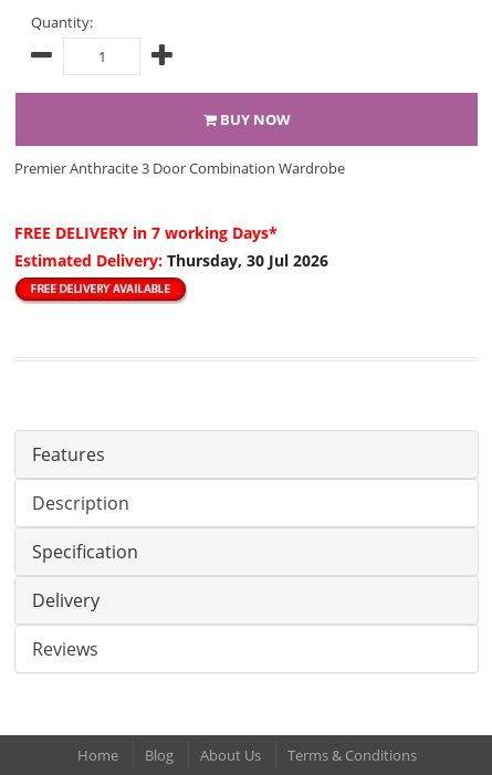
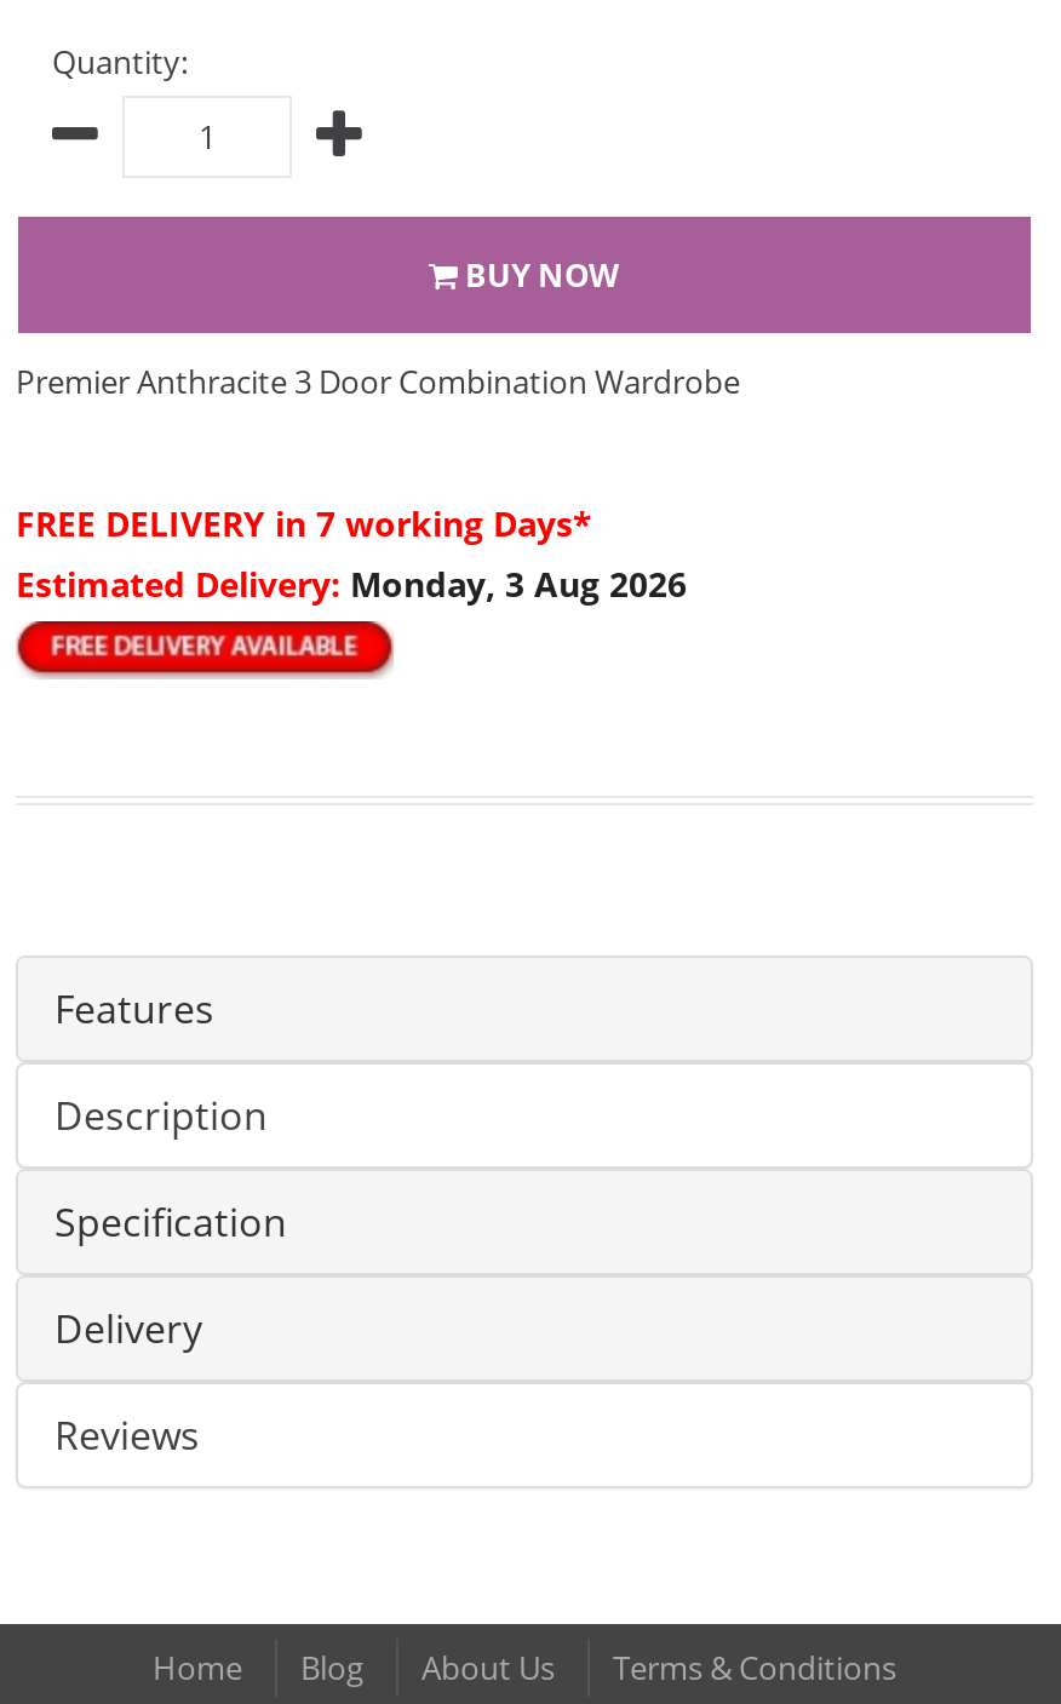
- Estimated Delivery: Thursday, 30 Jul 2026
+ Estimated Delivery: Monday, 3 Aug 2026
